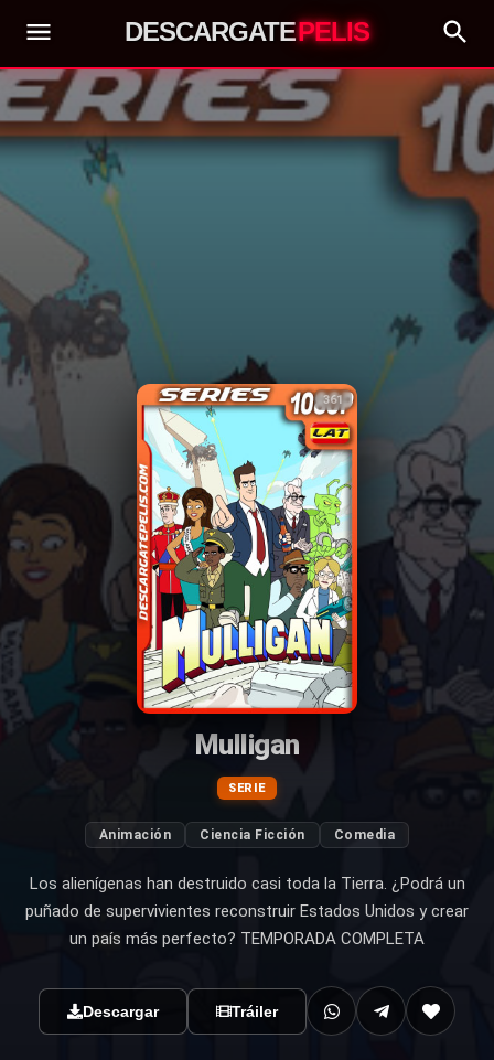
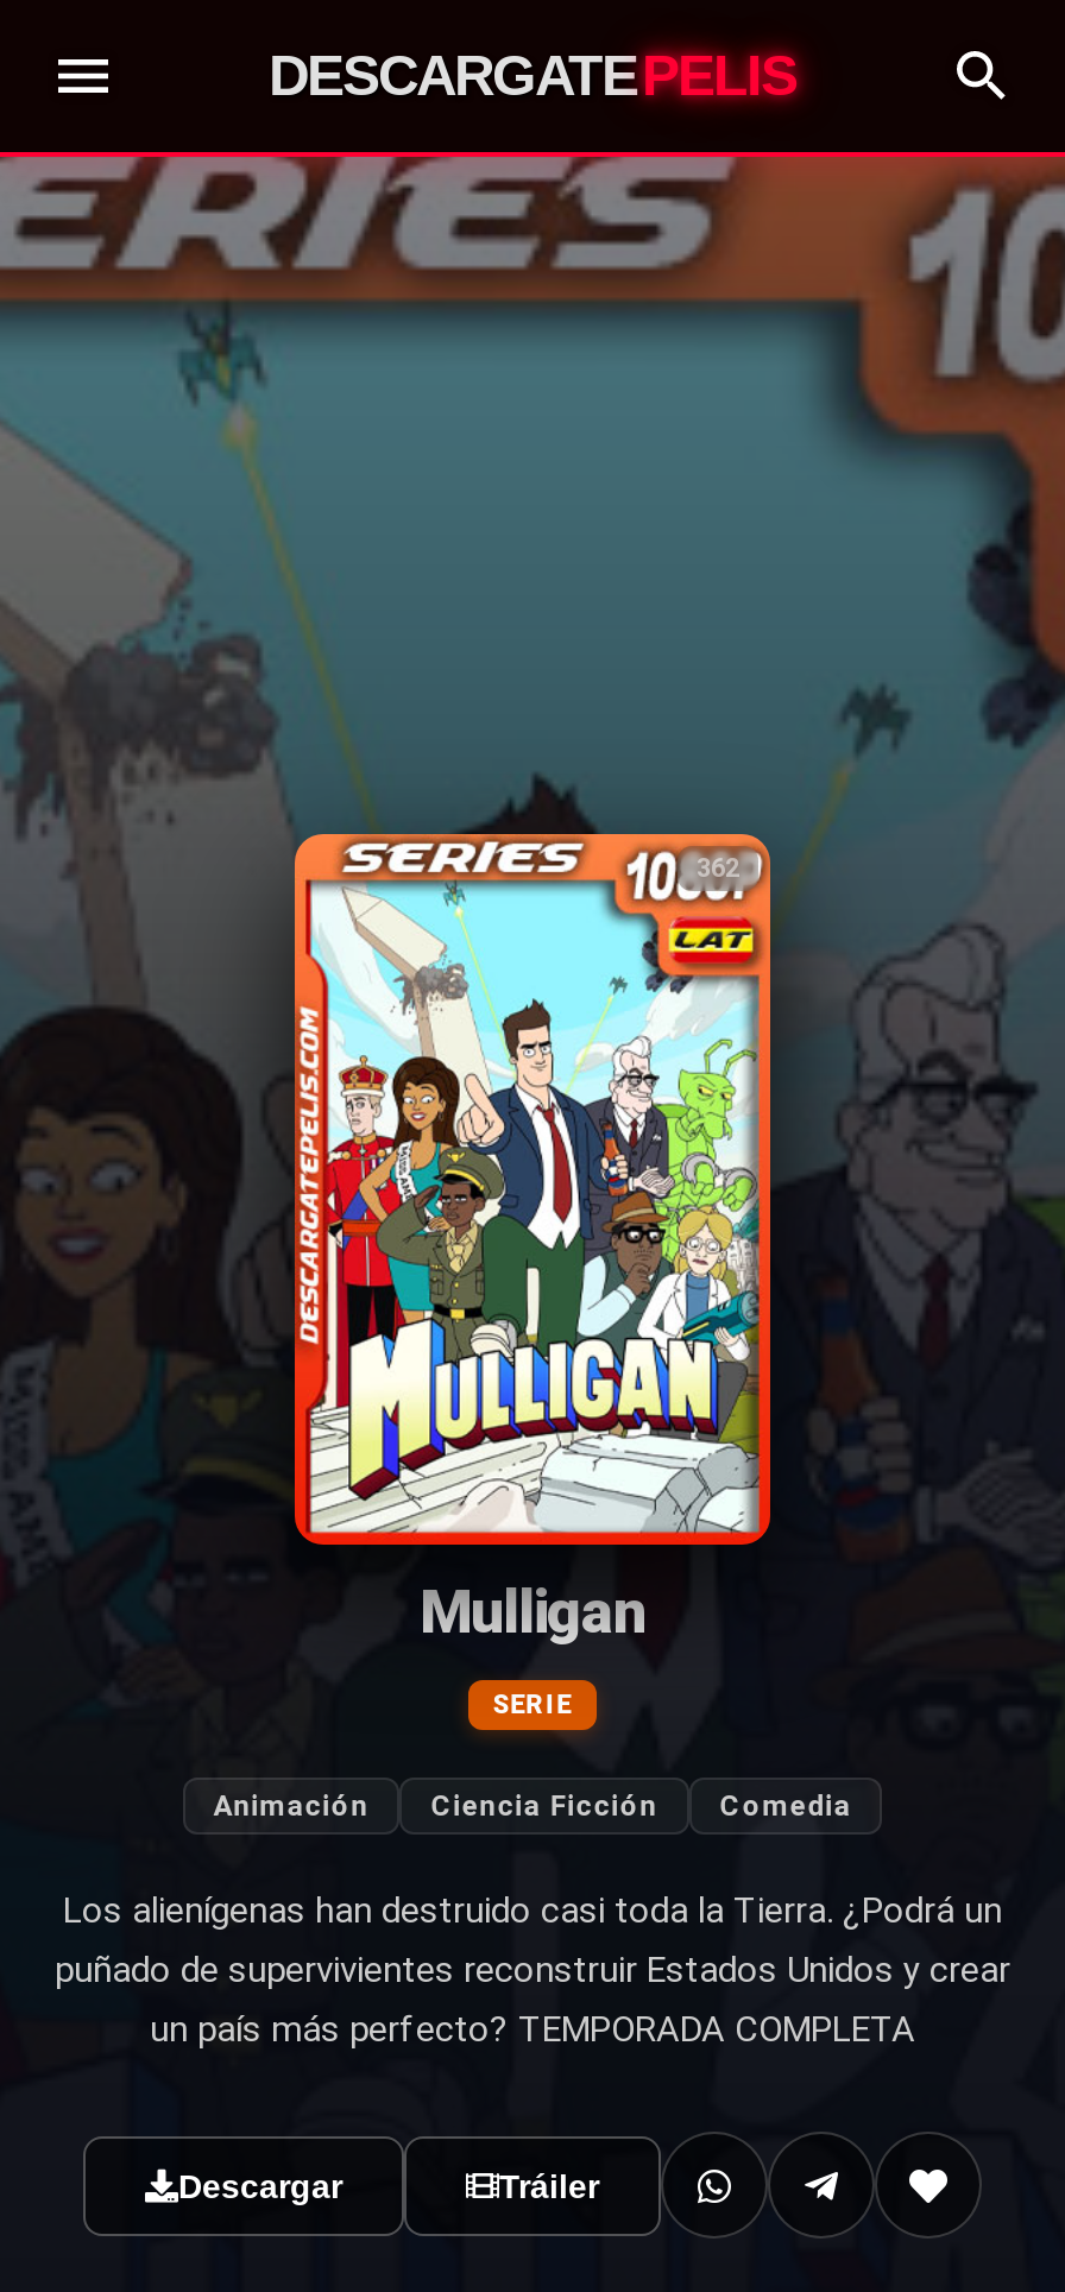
- 361
+ 362
